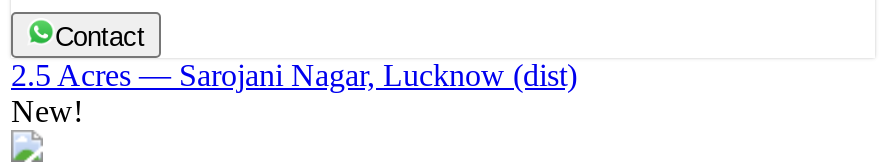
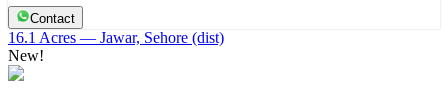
- 2.5 Acres— Sarojani Nagar, Lucknow (dist)
+ 16.1 Acres— Jawar, Sehore (dist)
